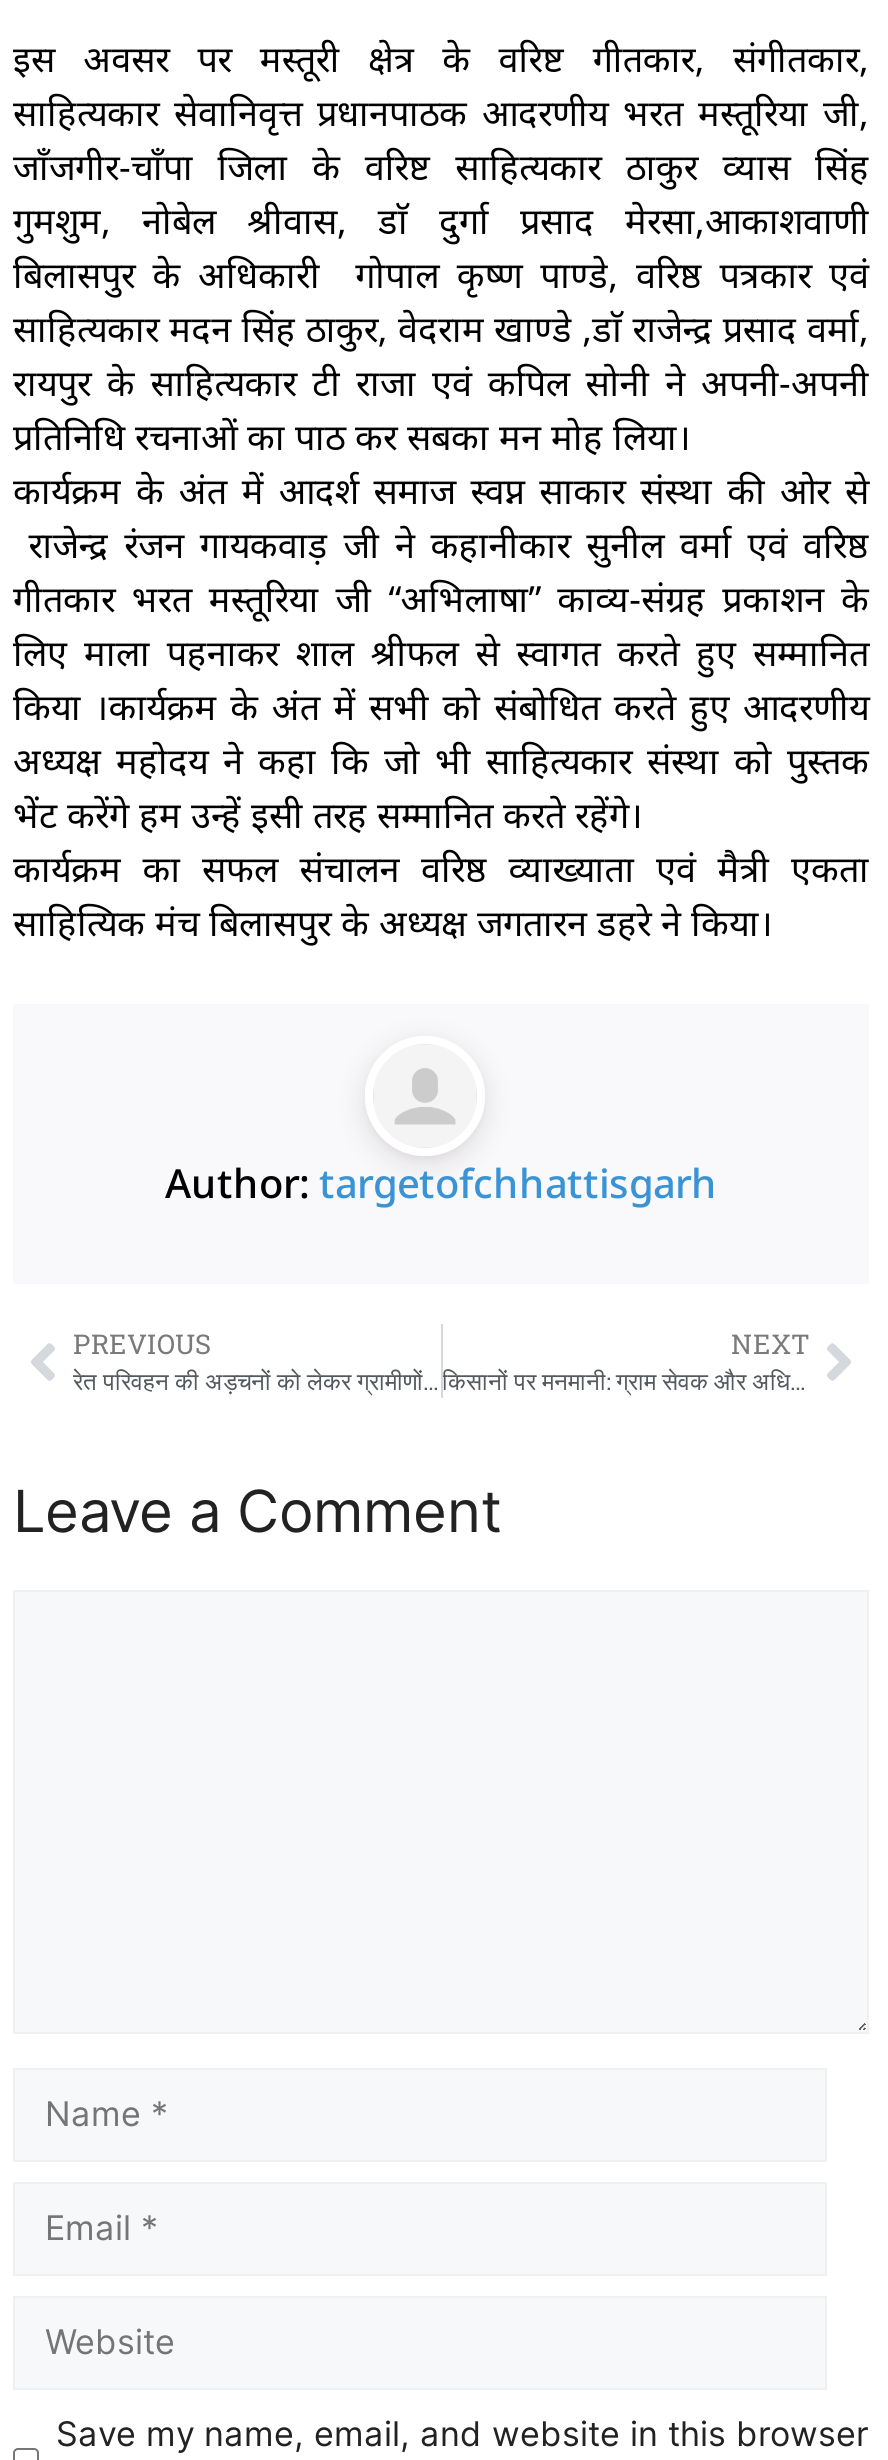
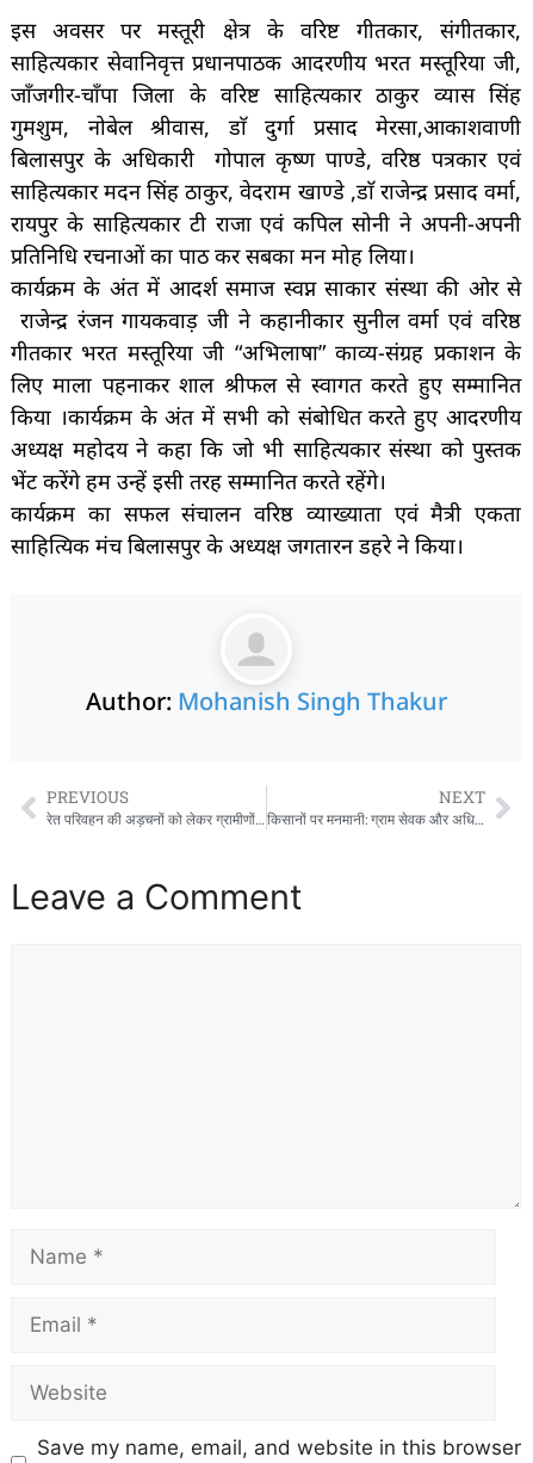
- Author: targetofchhattisgarh
+ Author: Mohanish Singh Thakur
